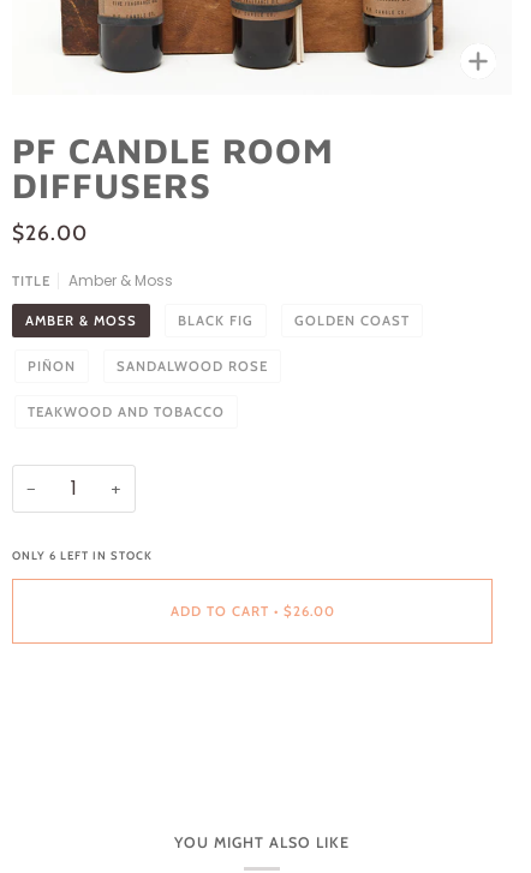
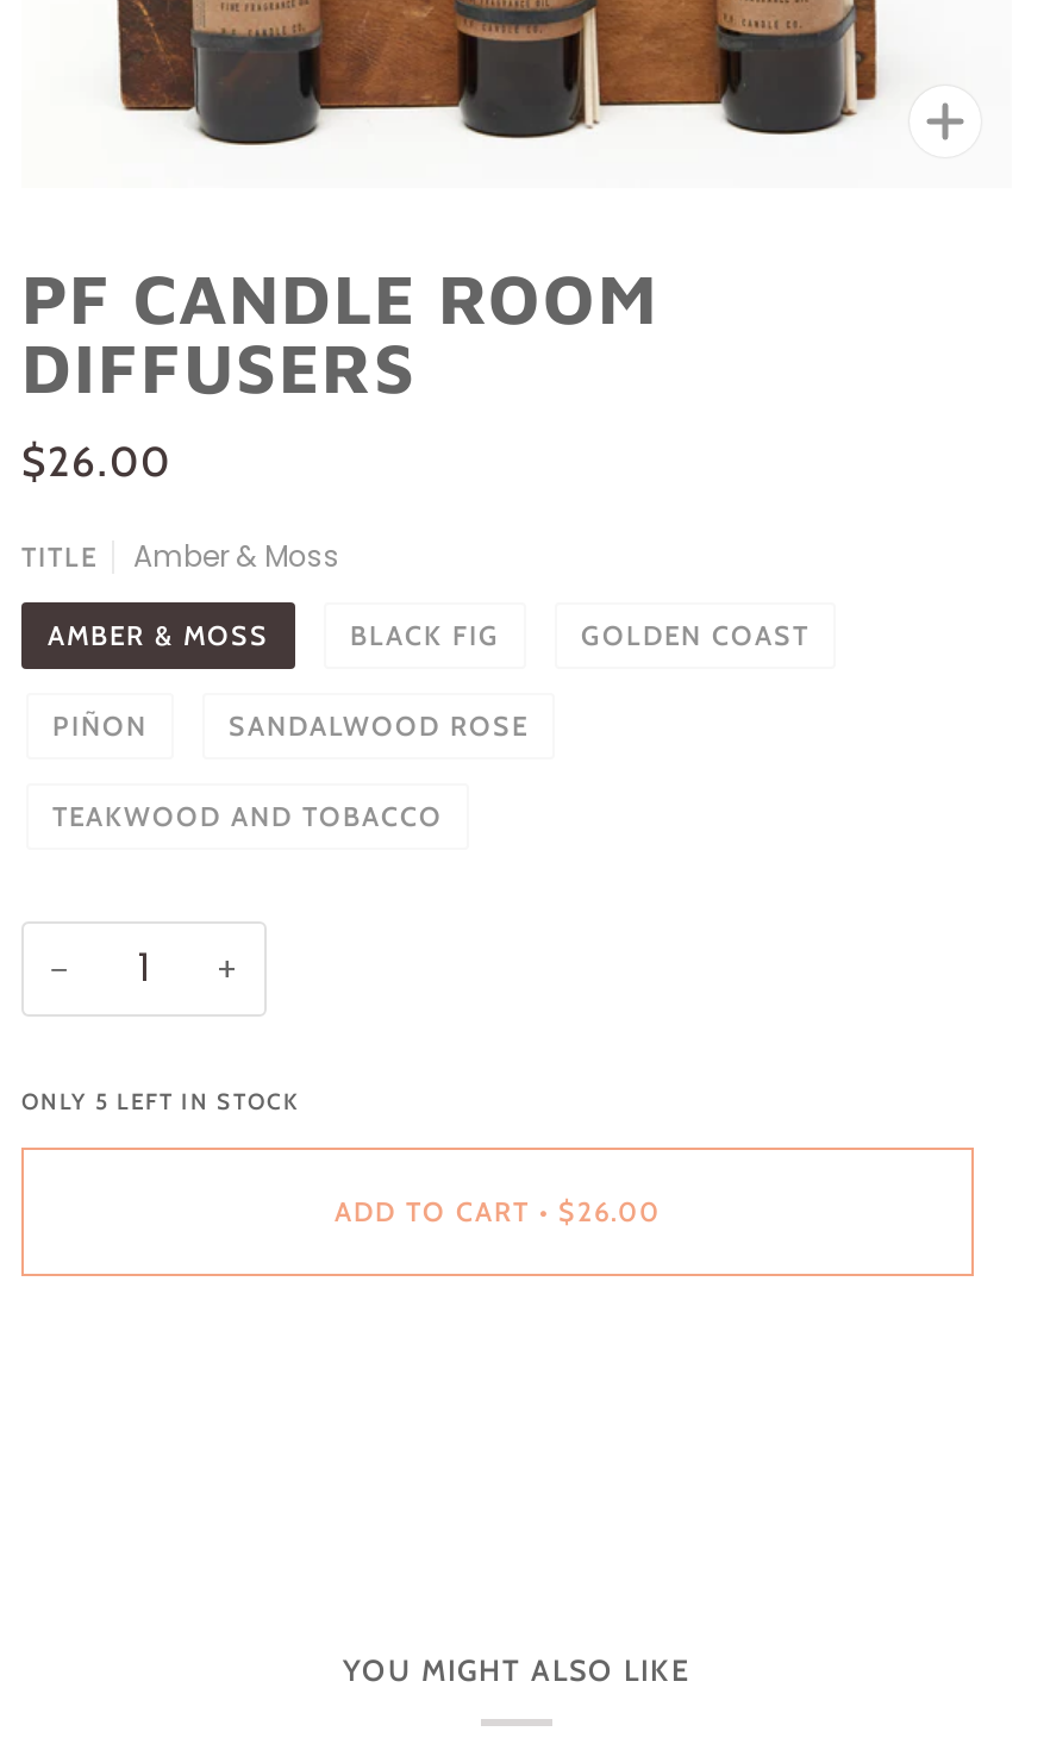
- ONLY 6 LEFT IN STOCK
+ ONLY 5 LEFT IN STOCK
